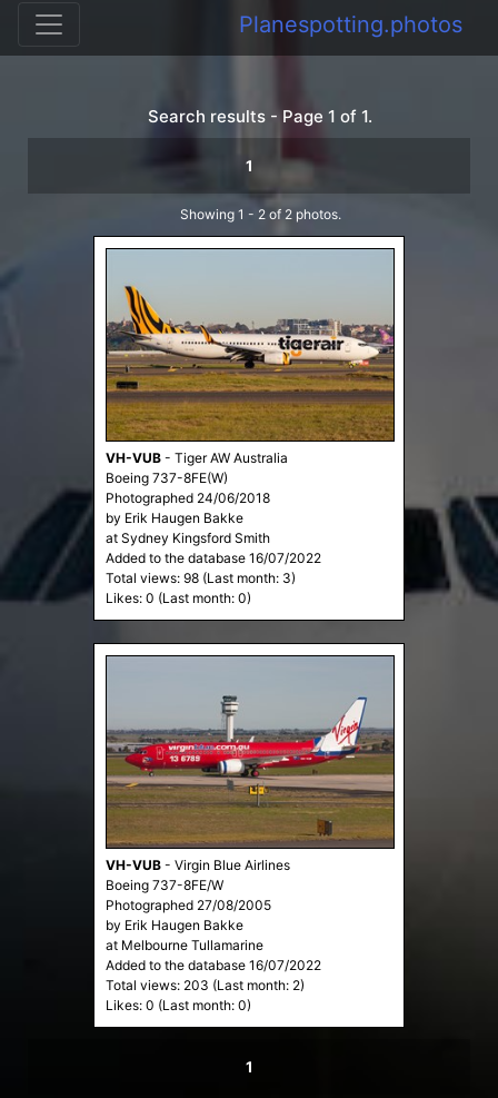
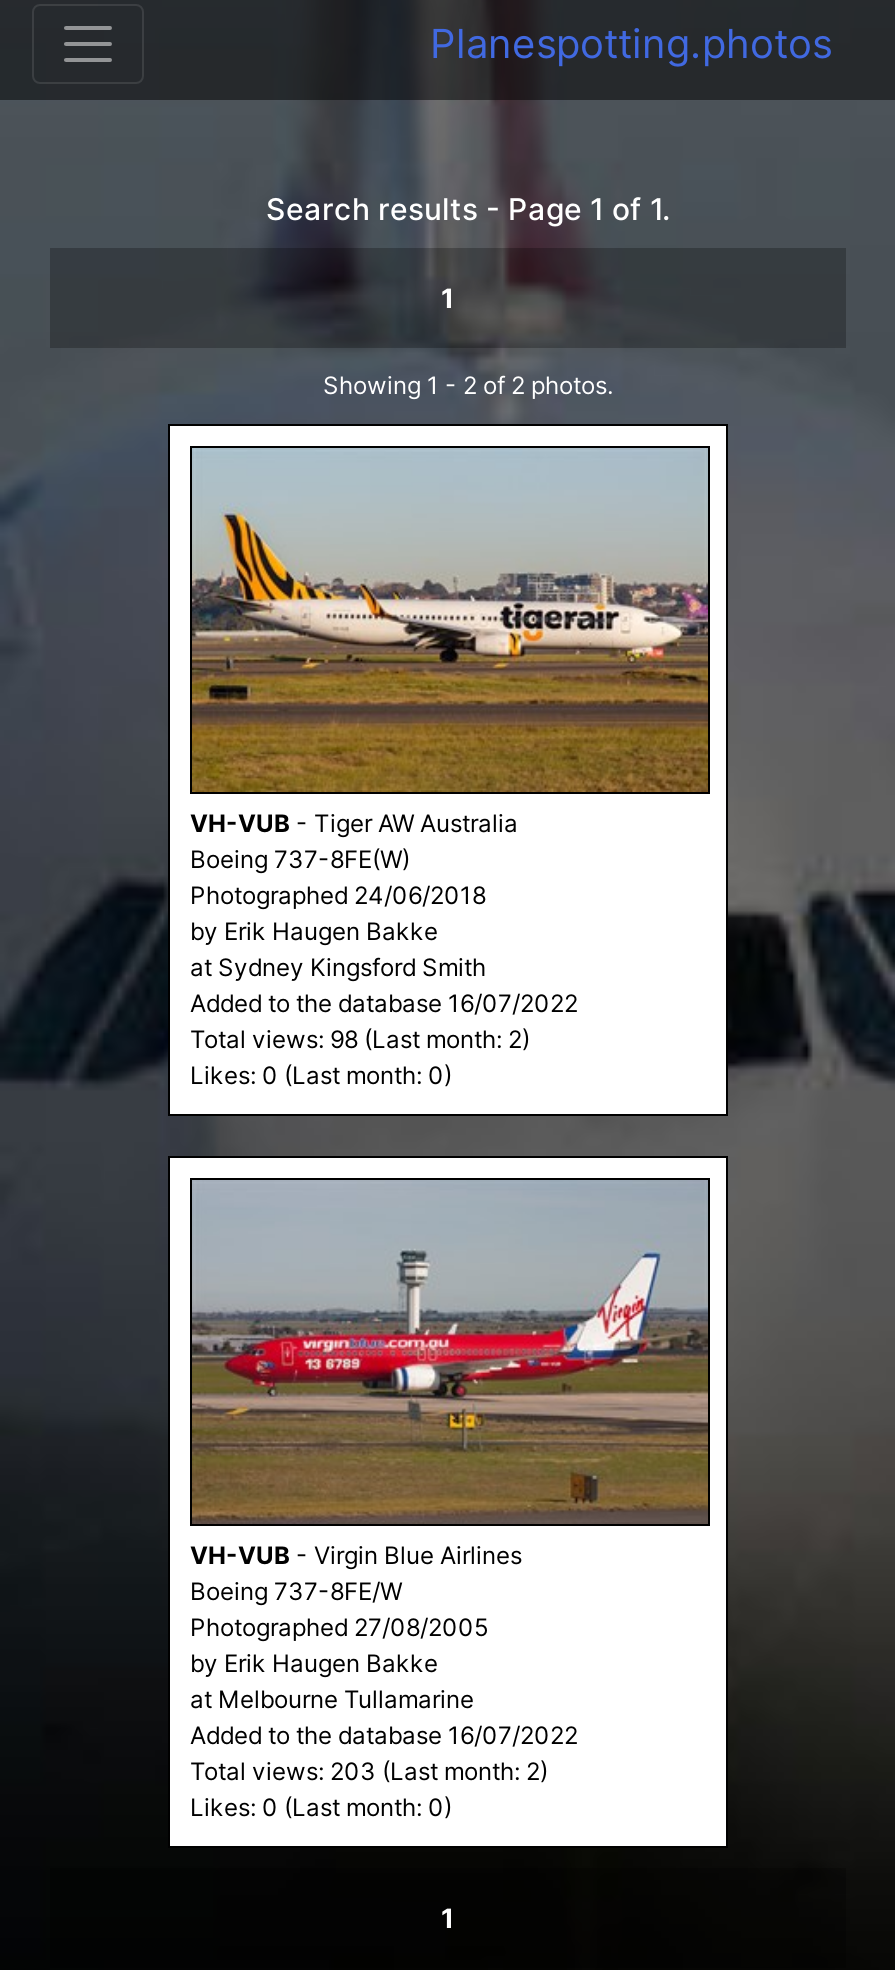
- Total views: 98 (Last month: 3)
+ Total views: 98 (Last month: 2)
